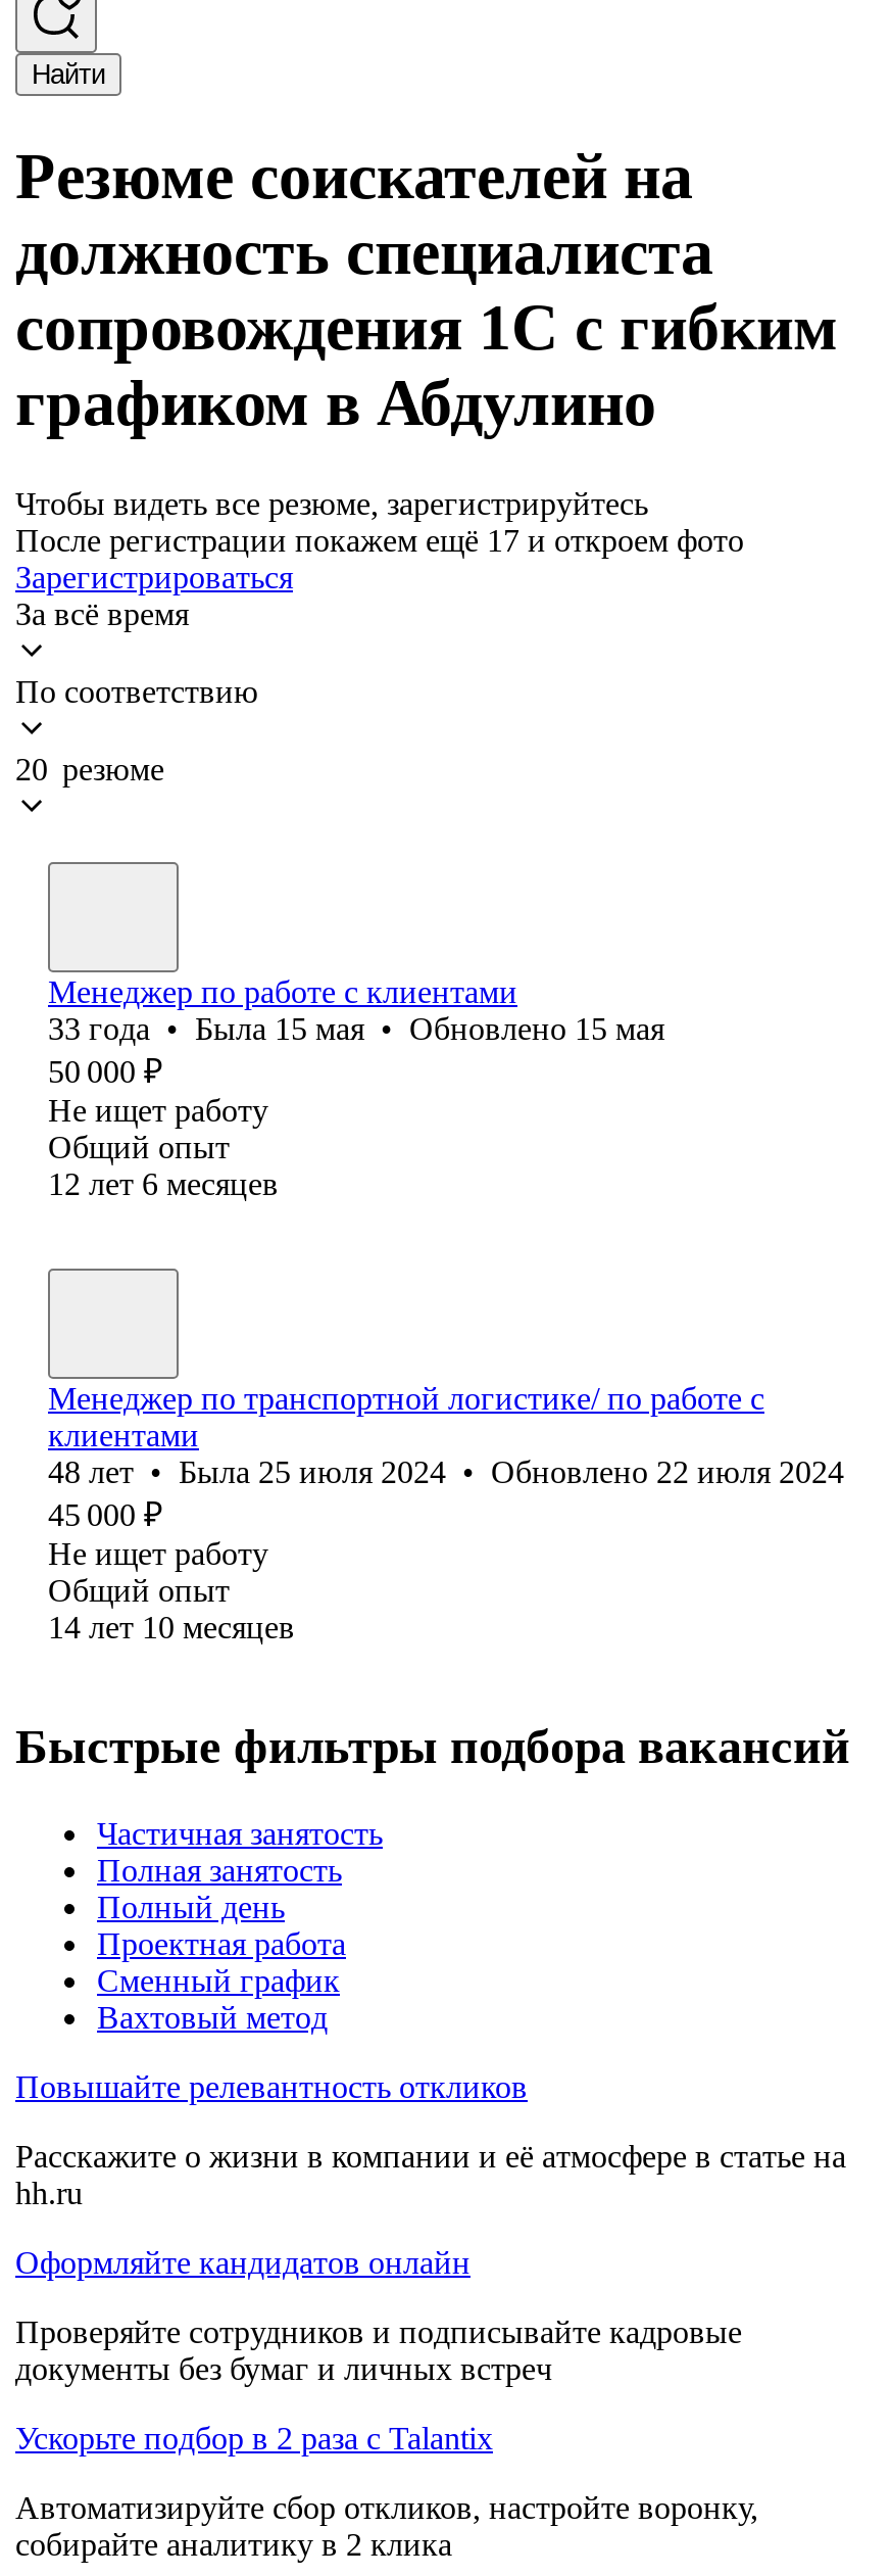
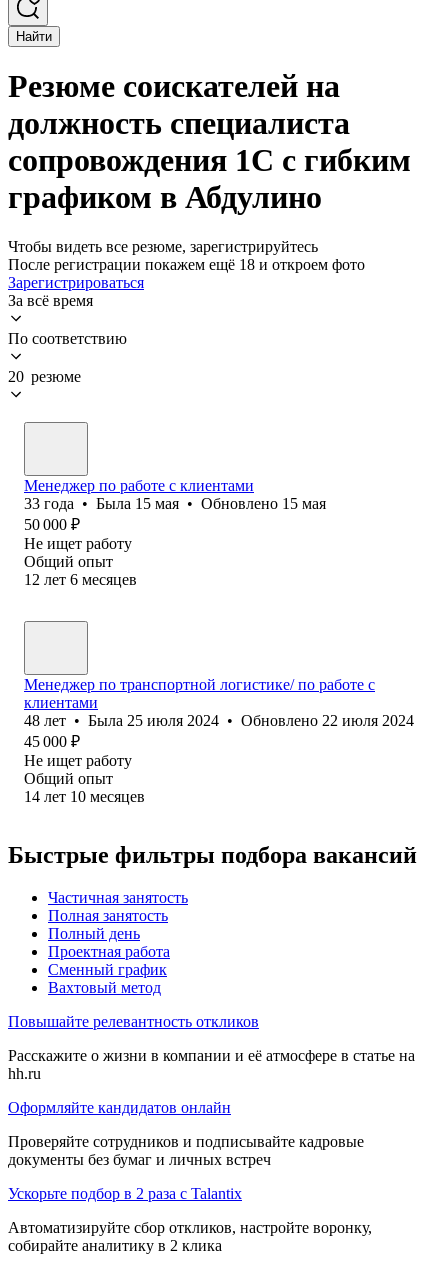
- После регистрации покажем ещё 17 и откроем фото
+ После регистрации покажем ещё 18 и откроем фото
